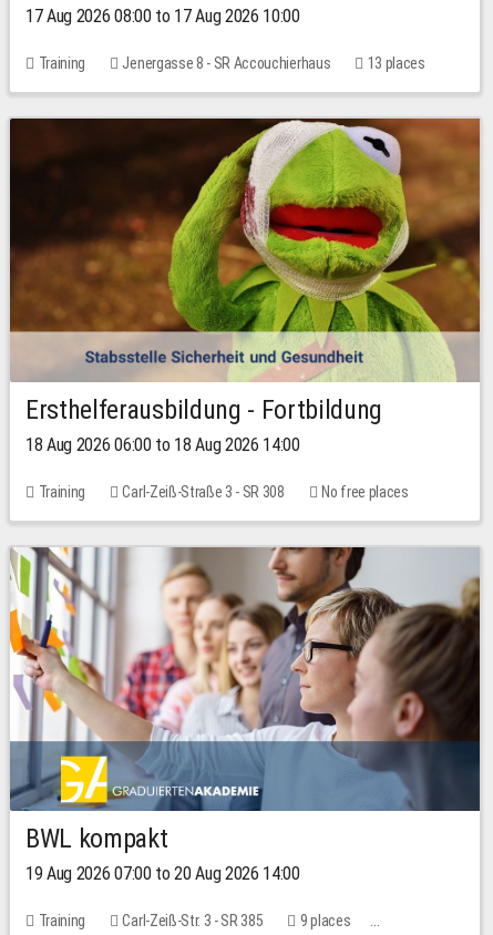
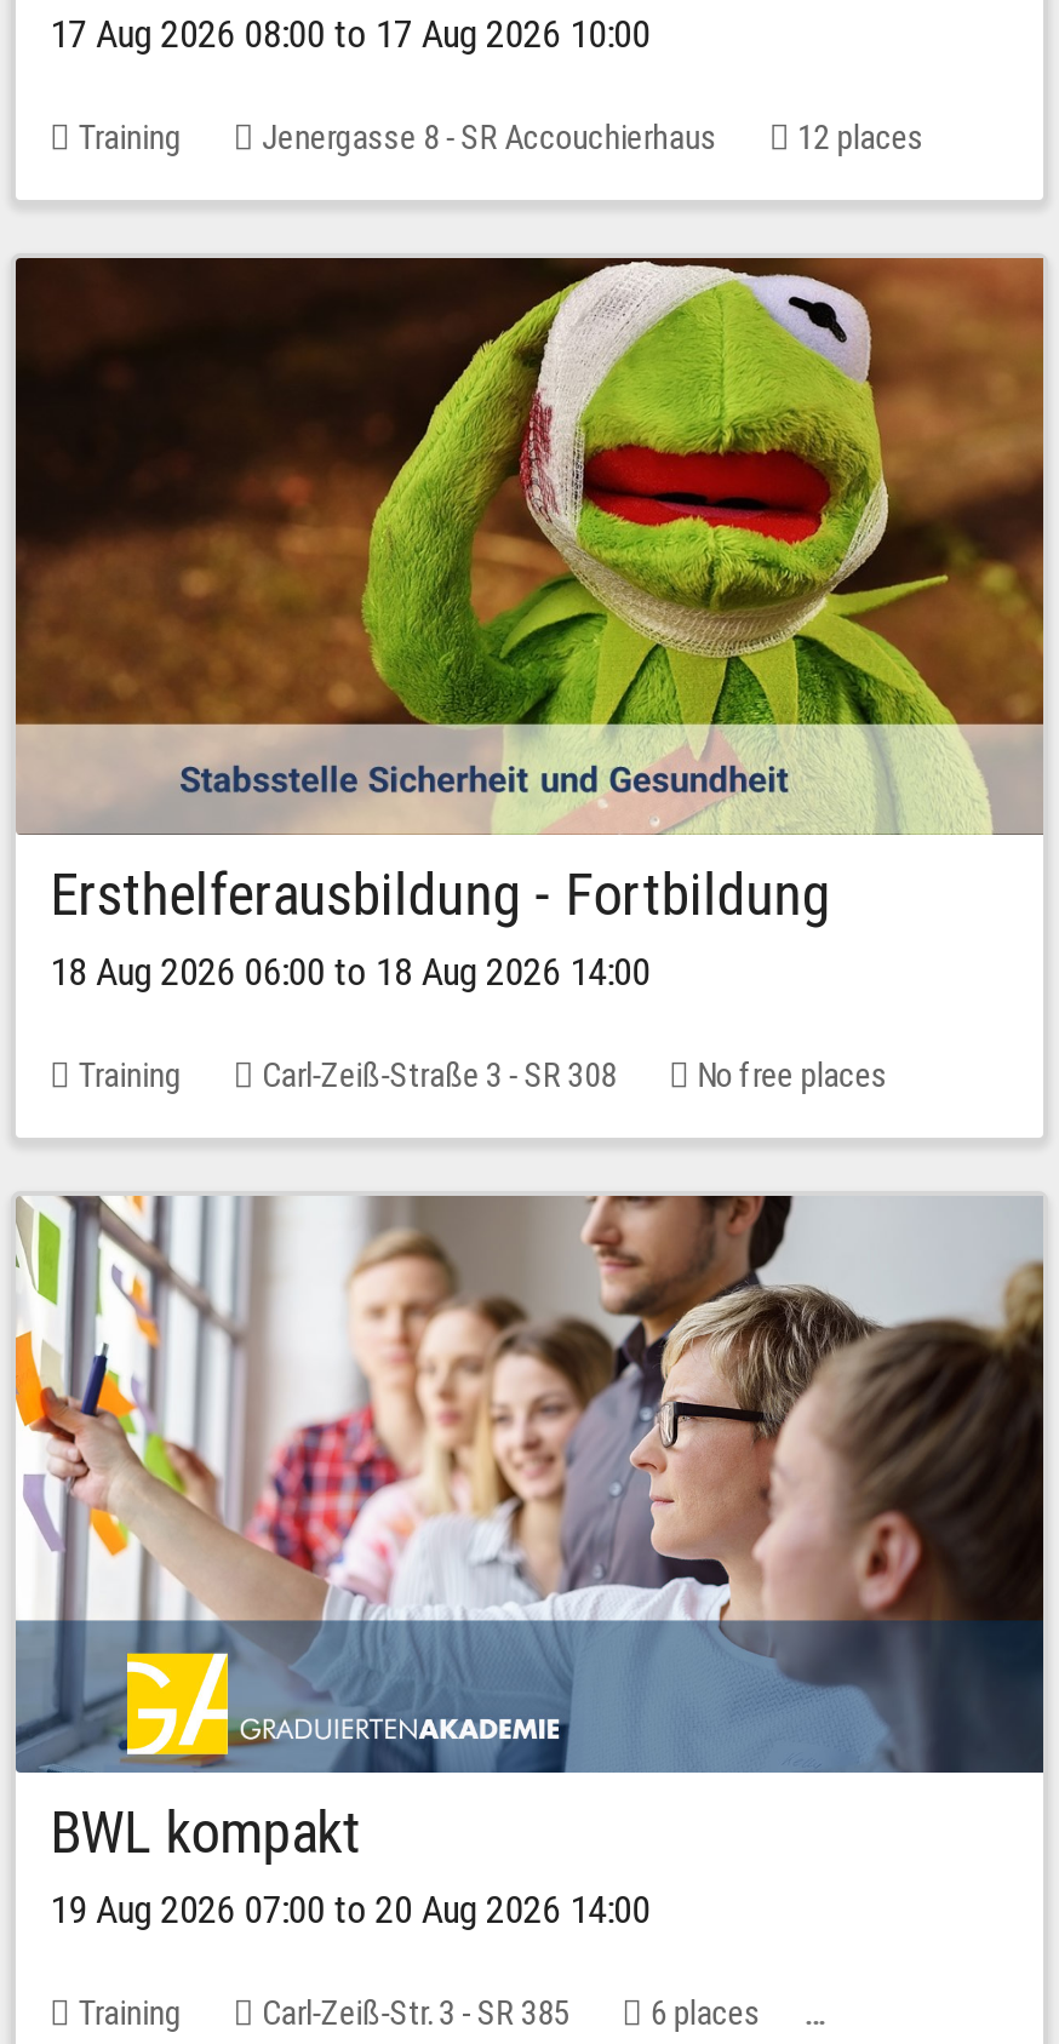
- 13 places
+ 12 places

- 9 places
+ 6 places
